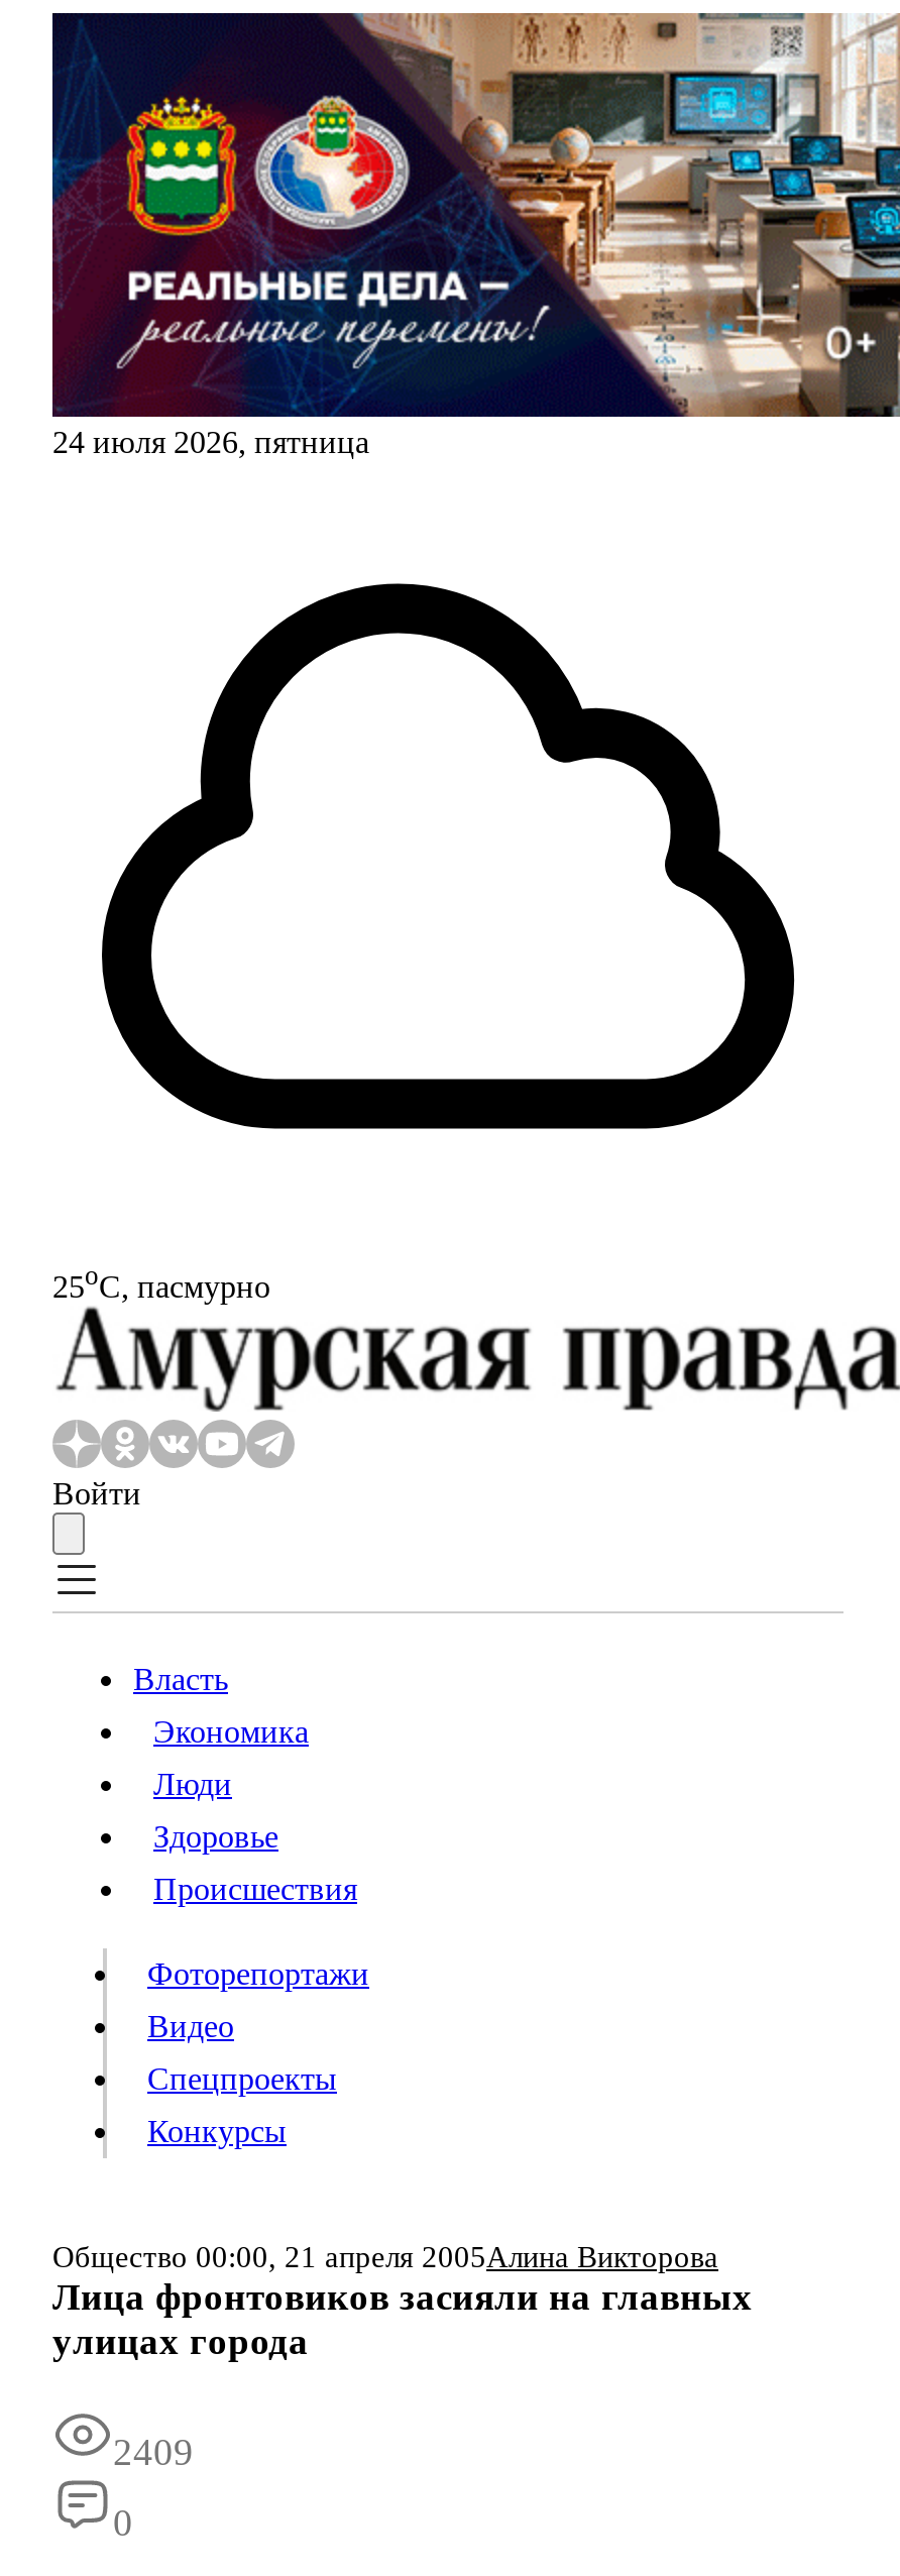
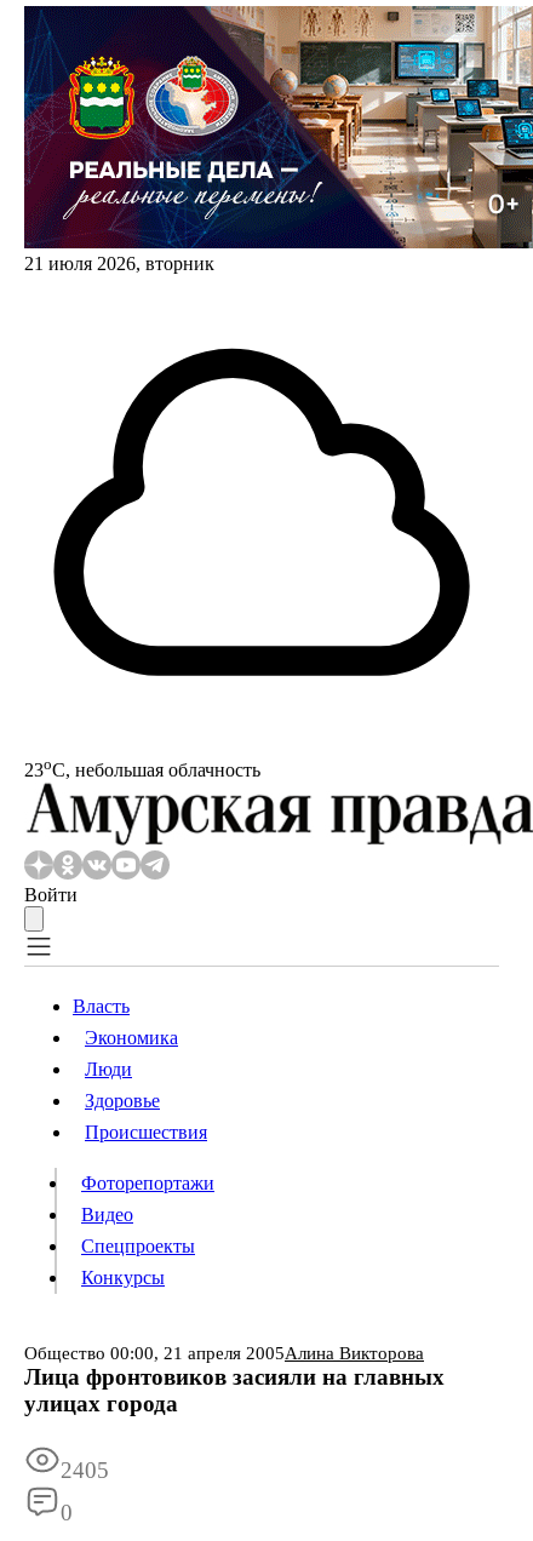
- 24 июля 2026, пятница
+ 21 июля 2026, вторник

- 25oС, пасмурно
+ 23oС, небольшая облачность

- 2409
+ 2405
